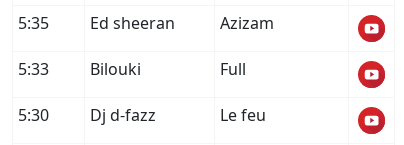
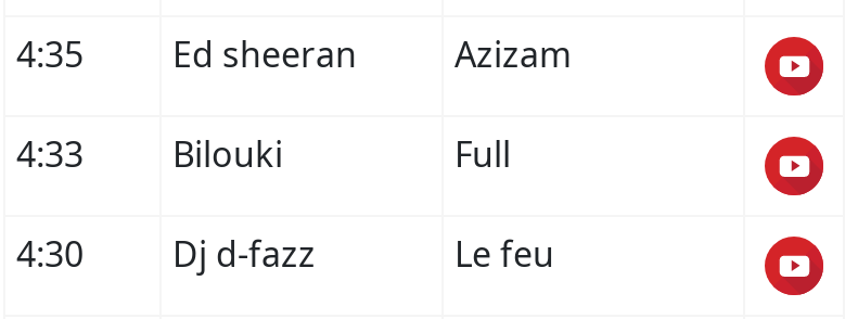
- 5:35 Ed sheeran
+ 4:35 Ed sheeran

- 5:33 Bilouki
+ 4:33 Bilouki

- 5:30 Dj d-fazz
+ 4:30 Dj d-fazz
